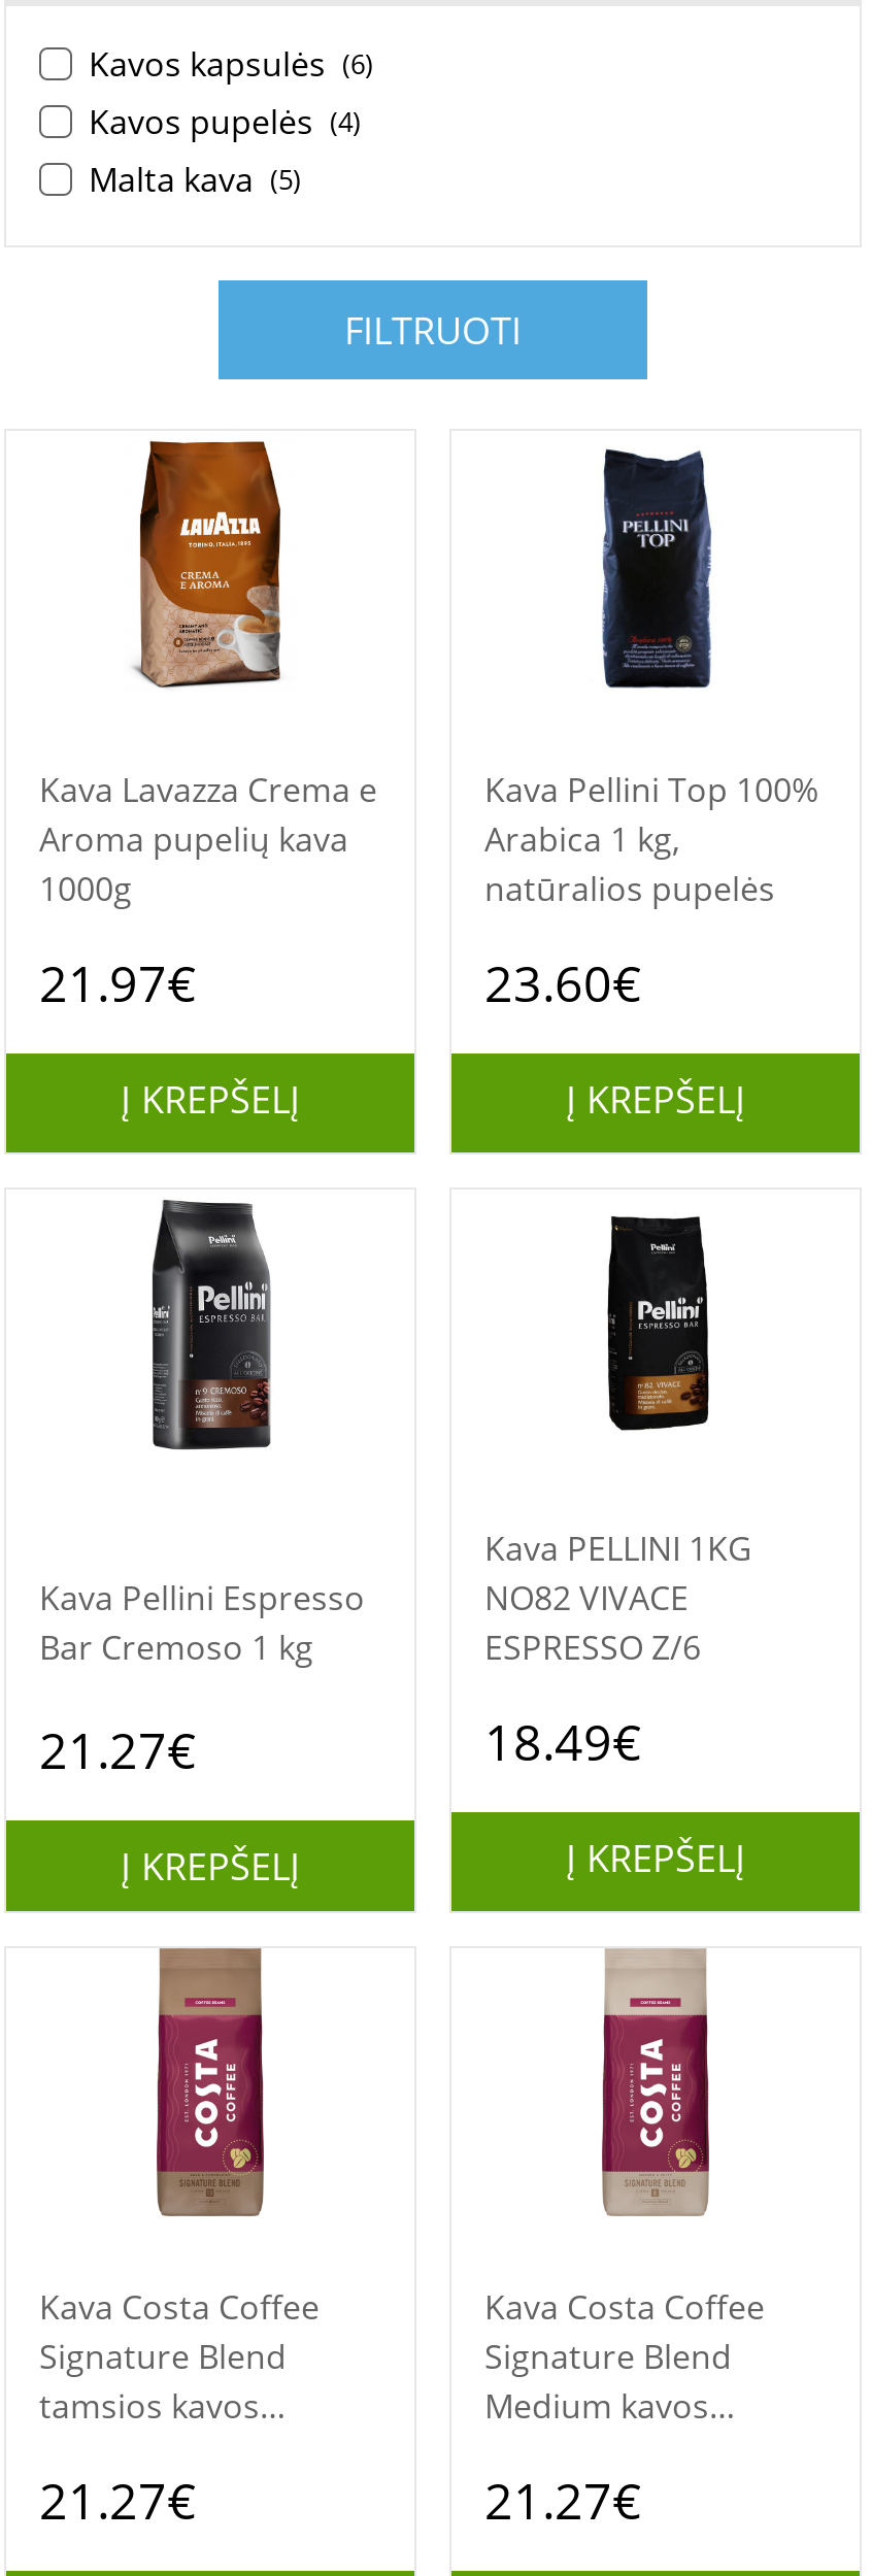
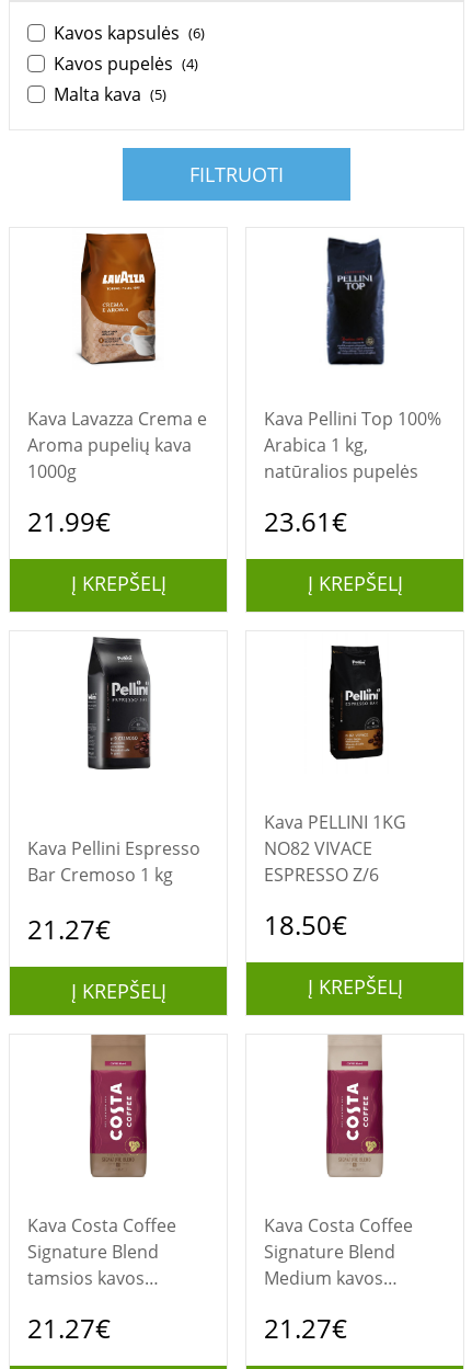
- 21.97€
+ 21.99€

- 23.60€
+ 23.61€

- 18.49€
+ 18.50€
